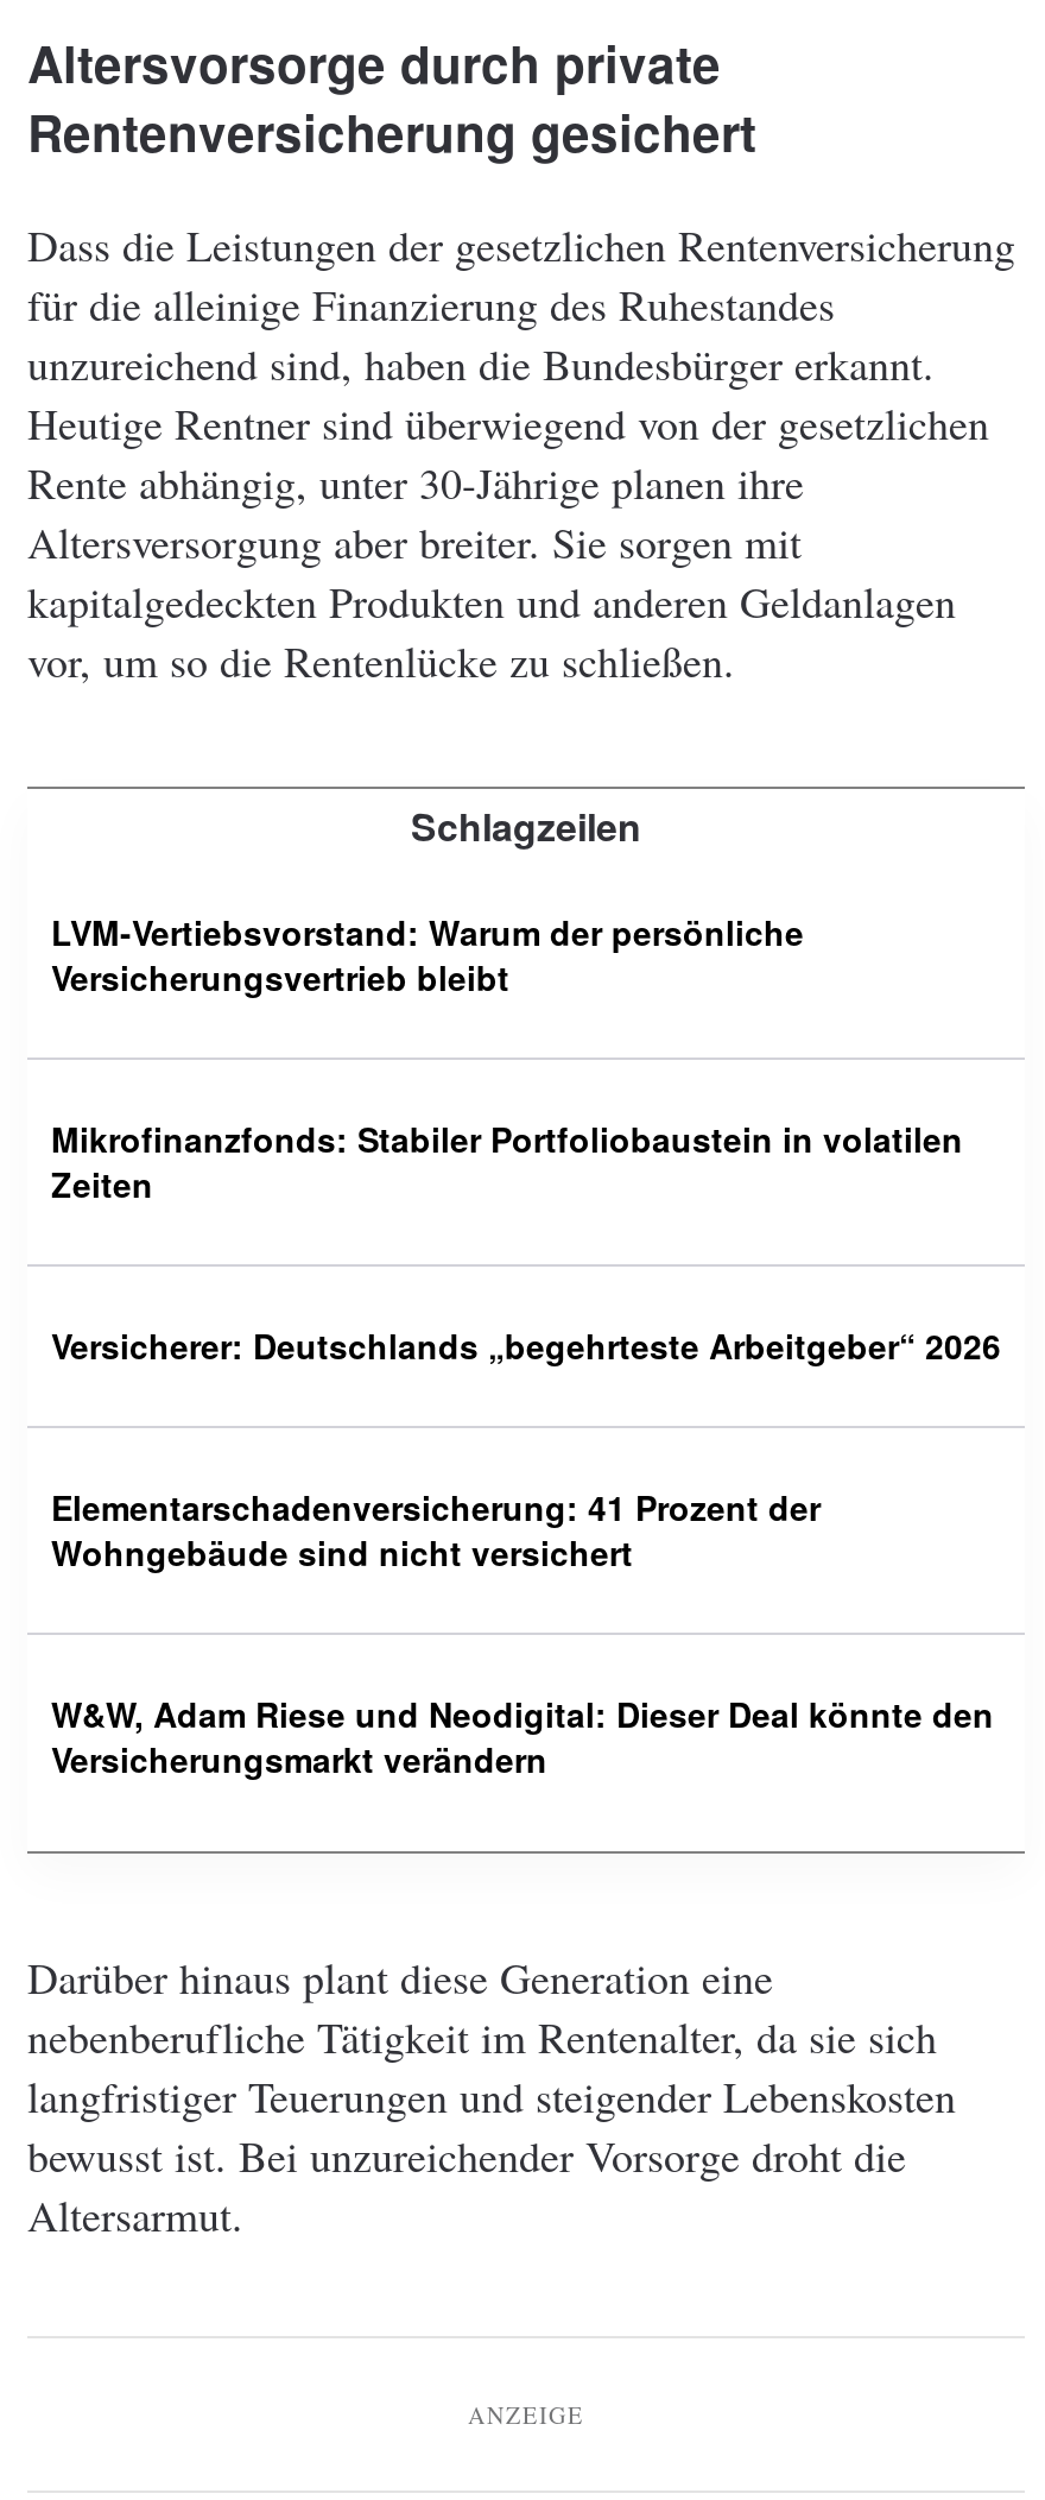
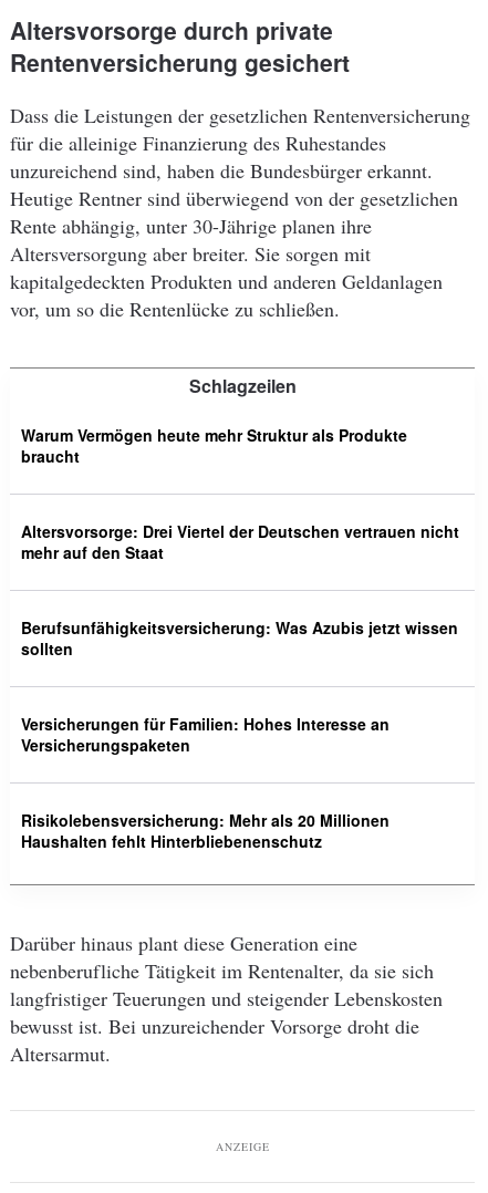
- LVM-Vertiebsvorstand: Warum der persönliche
- Versicherungsvertrieb bleibt
+ Warum Vermögen heute mehr Struktur als Produkte
+ braucht

- Mikrofinanzfonds: Stabiler Portfoliobaustein in volatilen
- Zeiten
+ Altersvorsorge: Drei Viertel der Deutschen vertrauen nicht
+ mehr auf den Staat

- Versicherer: Deutschlands „begehrteste Arbeitgeber“ 2026
+ Berufsunfähigkeitsversicherung: Was Azubis jetzt wissen
+ sollten

- Elementarschadenversicherung: 41 Prozent der
- Wohngebäude sind nicht versichert
+ Versicherungen für Familien: Hohes Interesse an
+ Versicherungspaketen

- W&W, Adam Riese und Neodigital: Dieser Deal könnte den
- Versicherungsmarkt verändern
+ Risikolebensversicherung: Mehr als 20 Millionen
+ Haushalten fehlt Hinterbliebenenschutz
